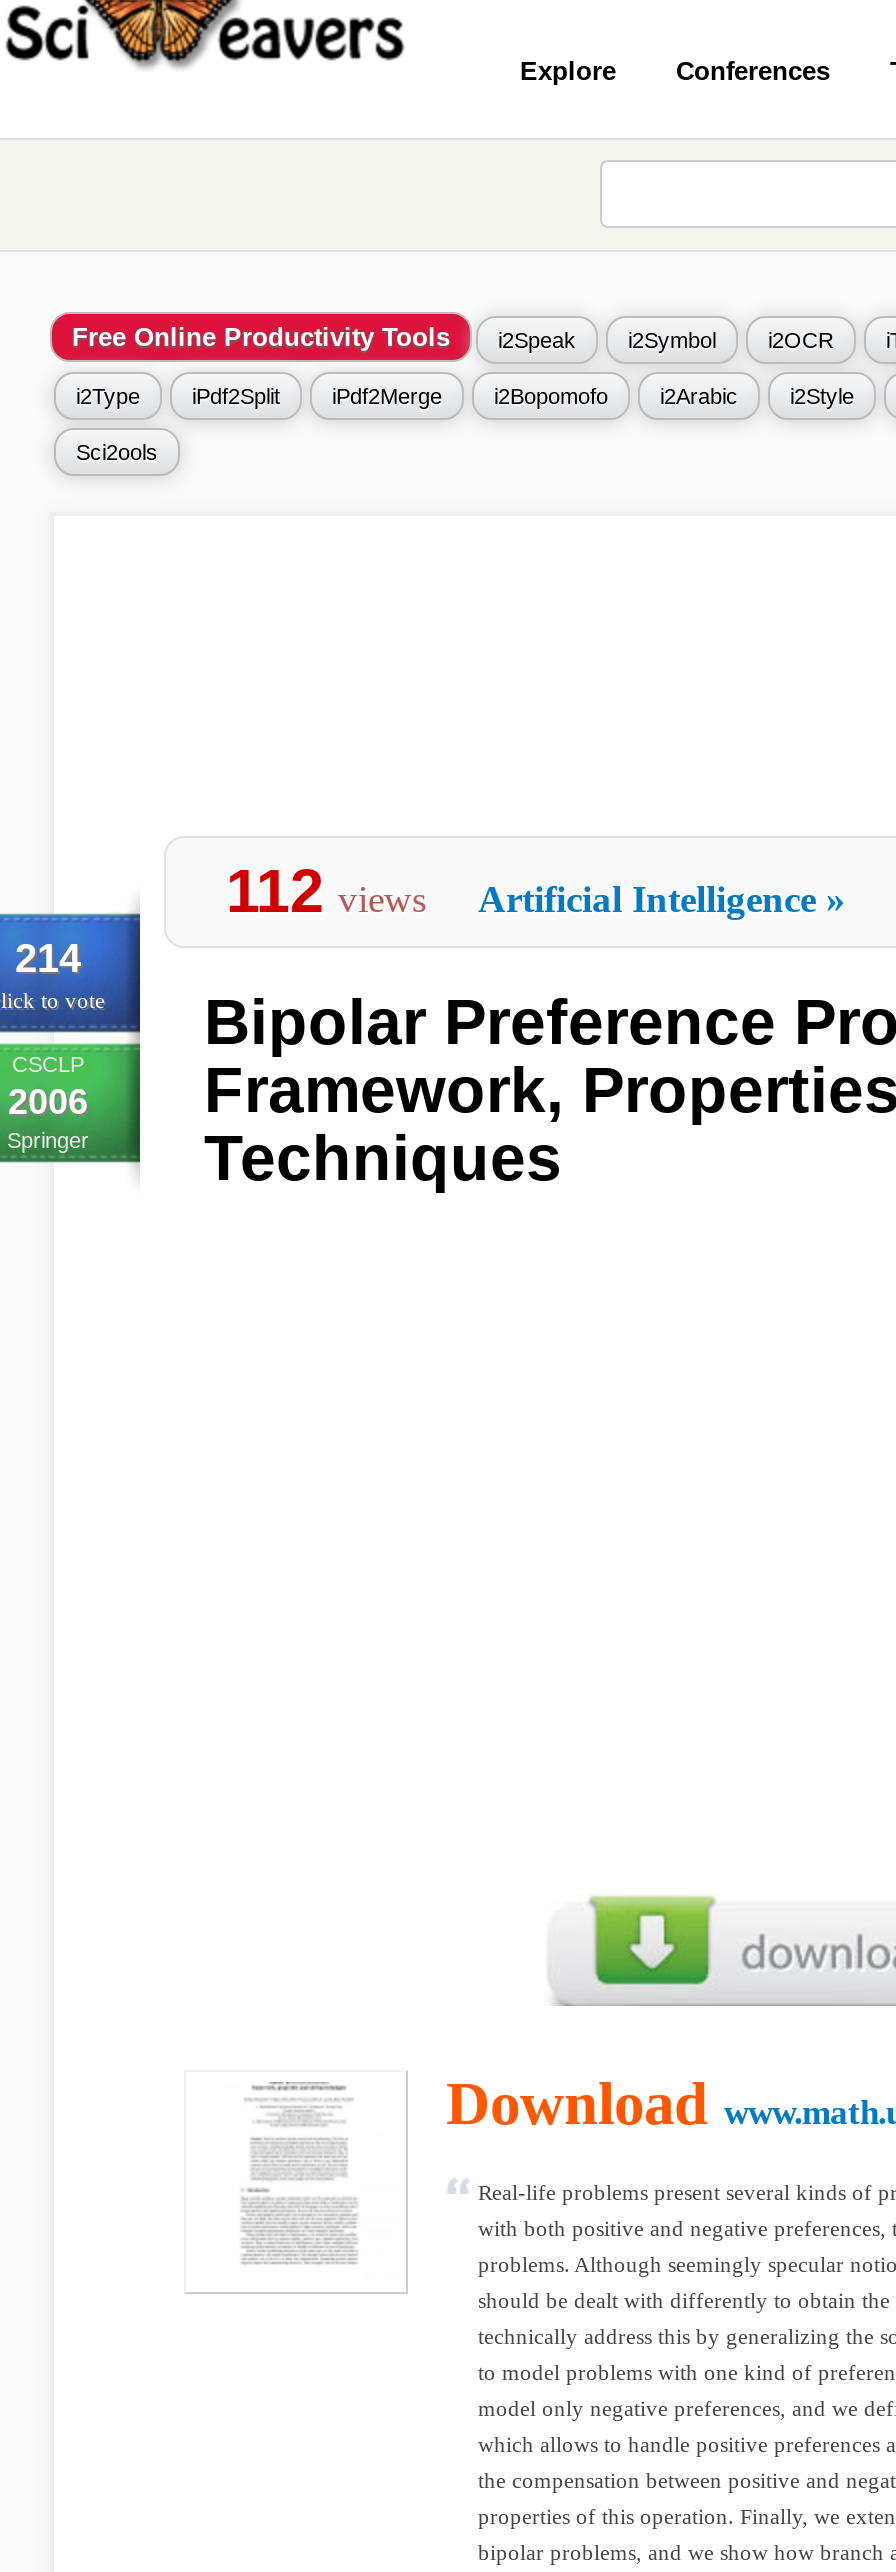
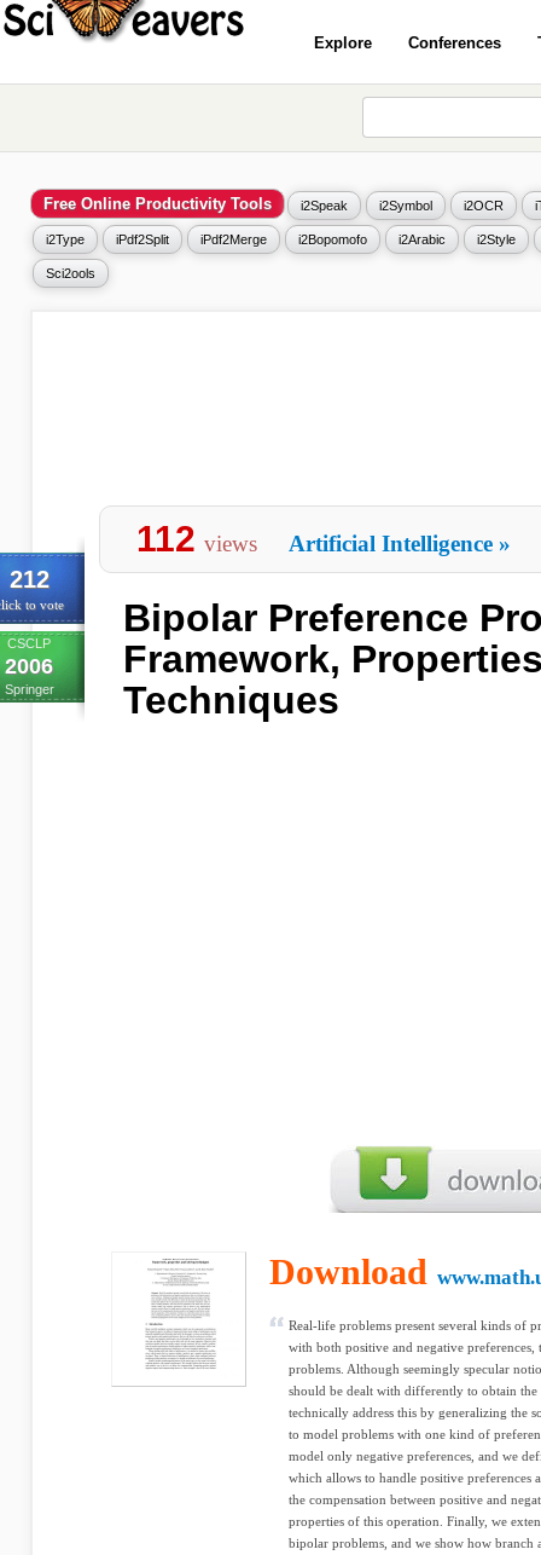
- 214
+ 212
